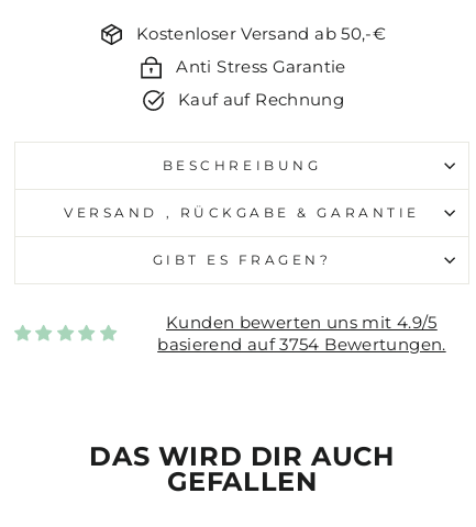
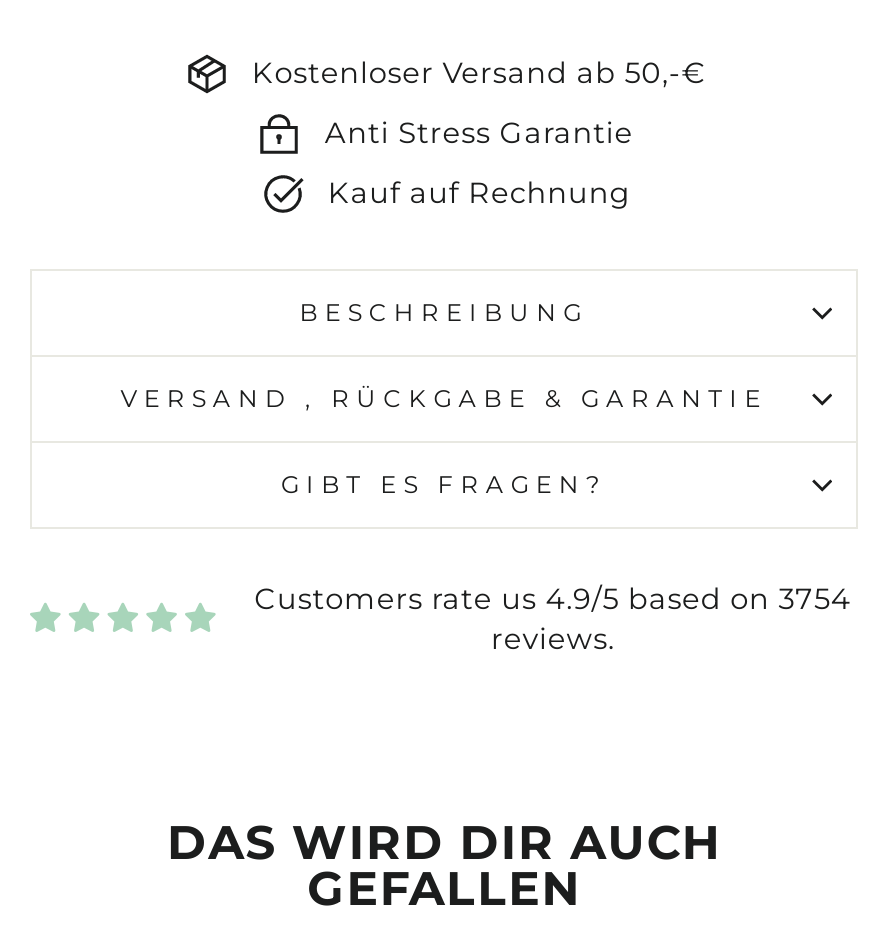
- Kunden bewerten uns mit 4.9/5
- basierend auf 3754 Bewertungen.
+ Customers rate us 4.9/5 based on 3754
+ reviews.
